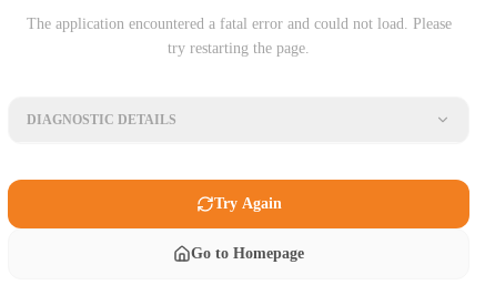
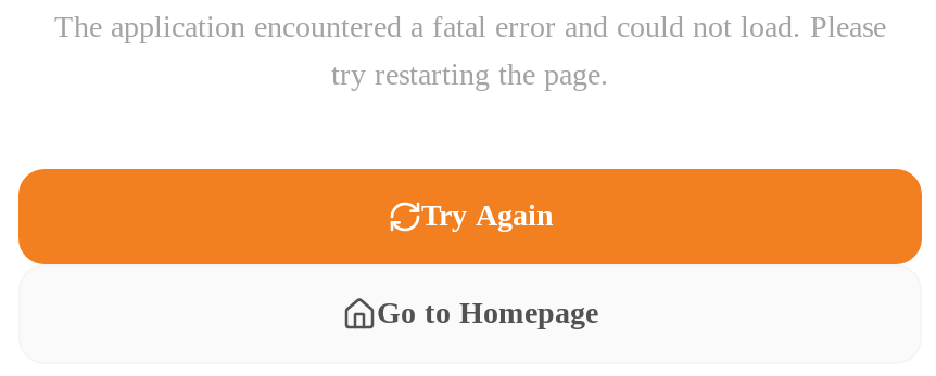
- DIAGNOSTIC DETAILS
